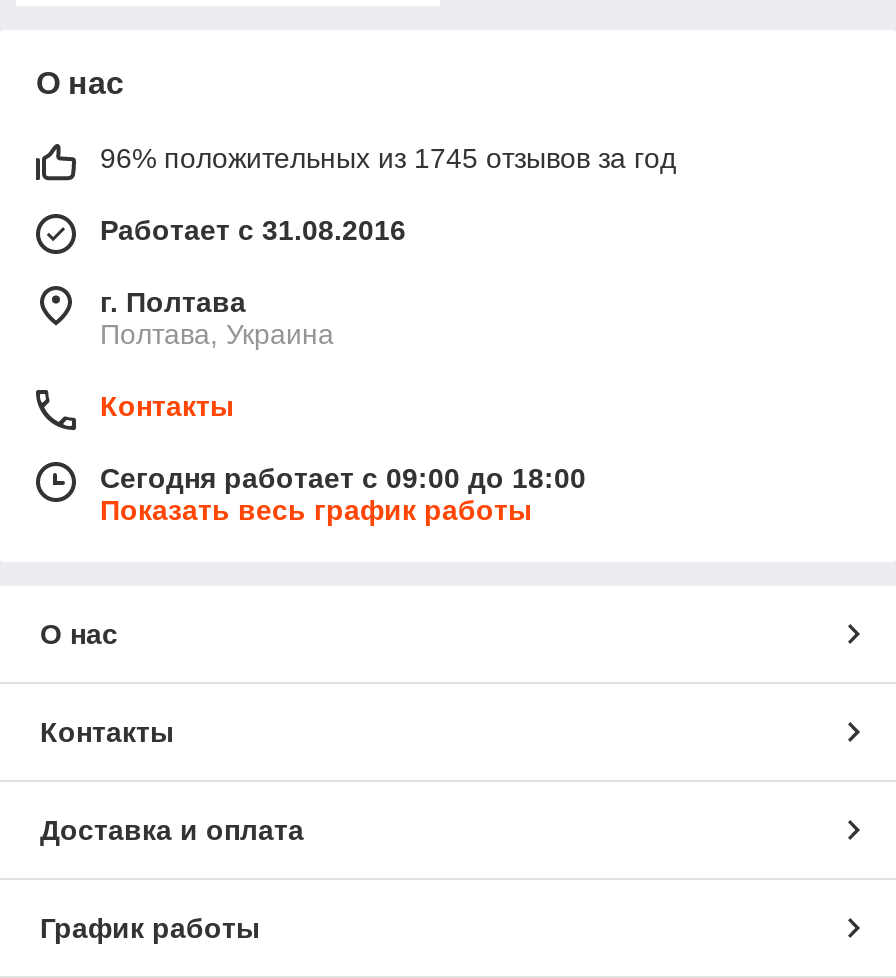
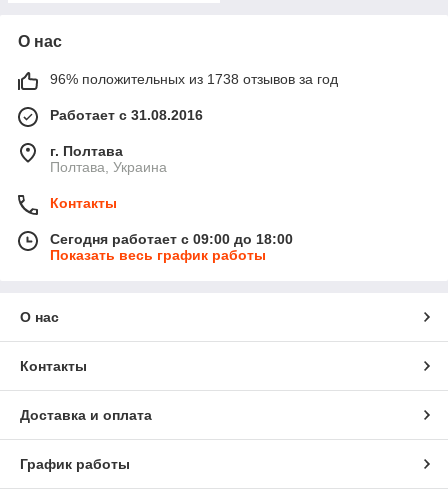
- 96% положительных из 1745 отзывов за год
+ 96% положительных из 1738 отзывов за год
